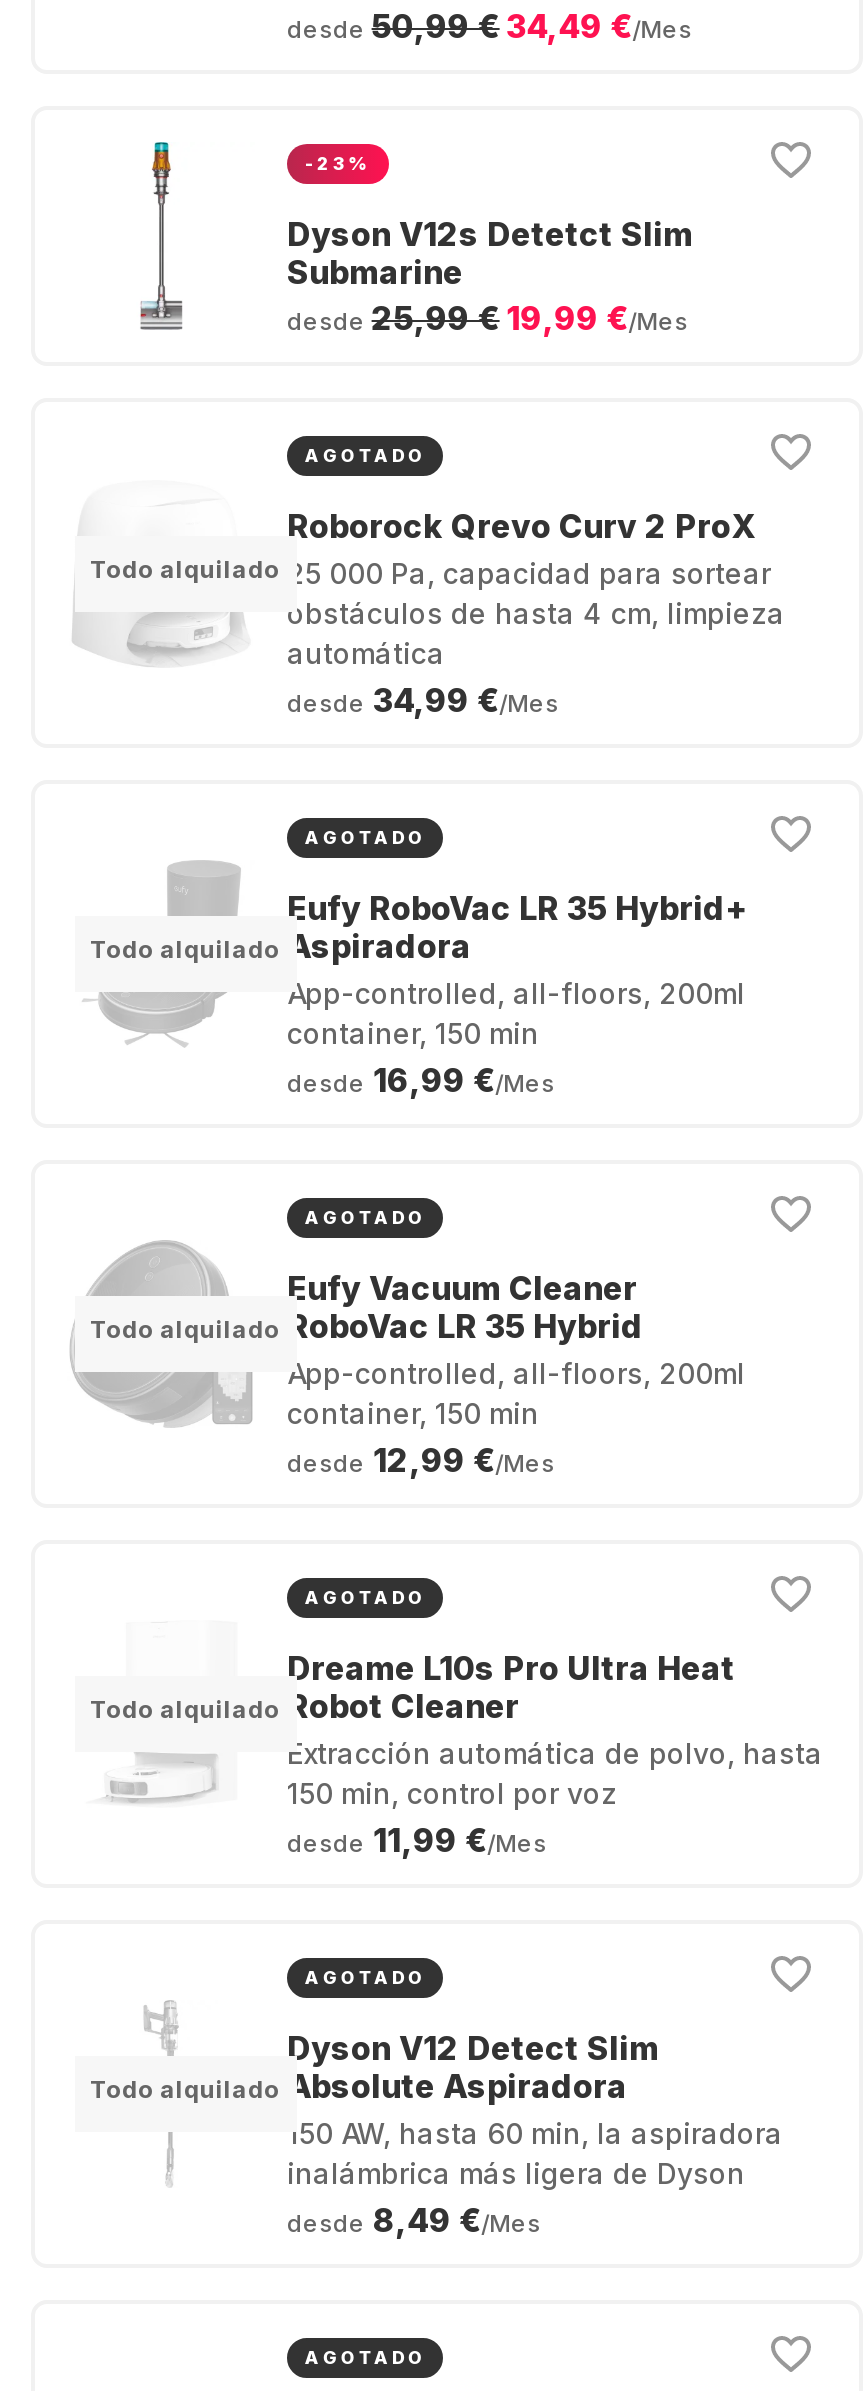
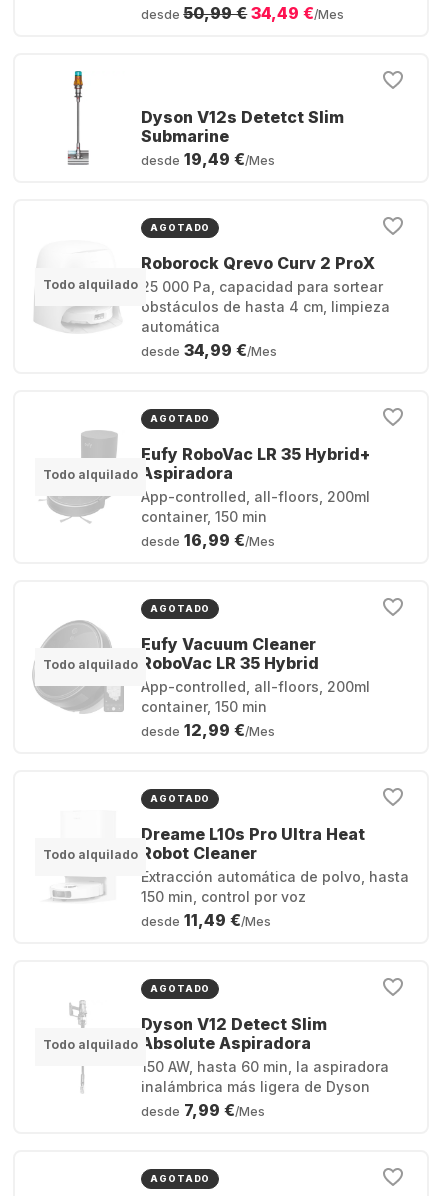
- -23%

- desde 25,99 € 19,99 €/Mes
+ desde 19,49 €/Mes

- desde 11,99 €/Mes
+ desde 11,49 €/Mes

- desde 8,49 €/Mes
+ desde 7,99 €/Mes
